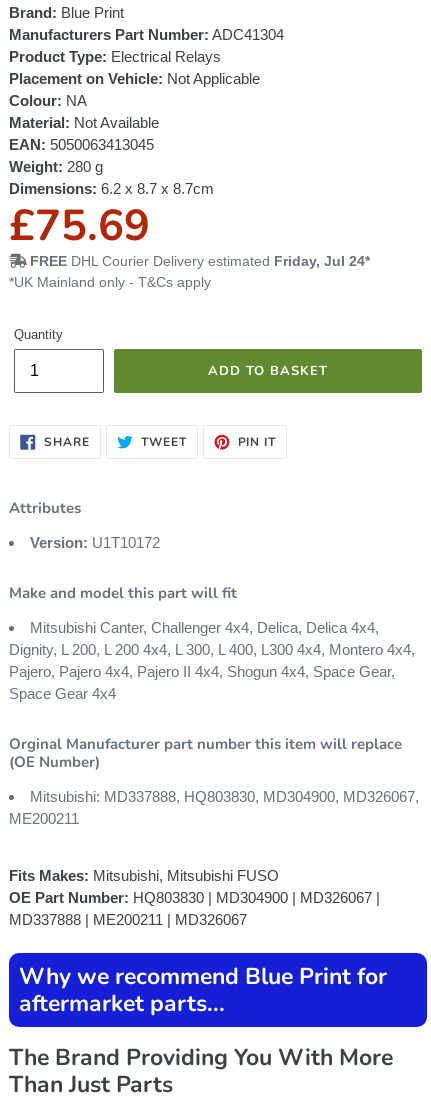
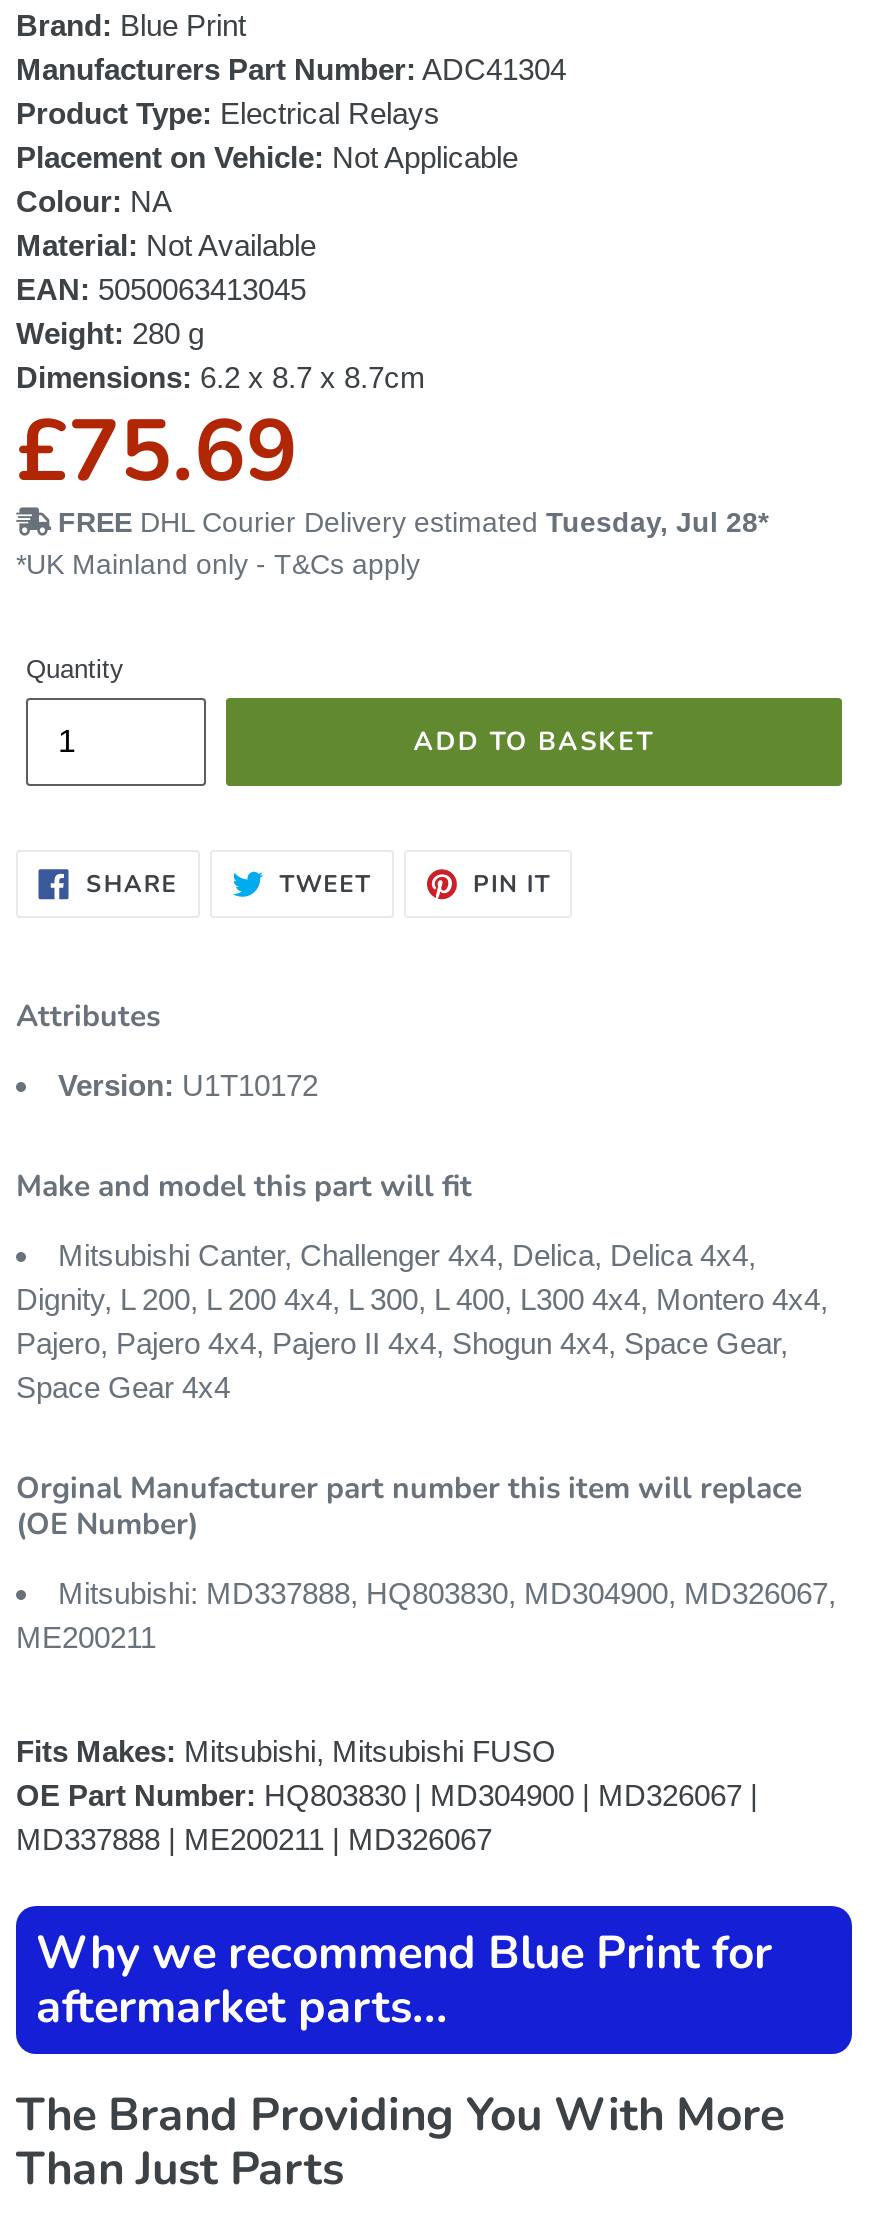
- FREE DHL Courier Delivery estimated Friday, Jul 24*
+ FREE DHL Courier Delivery estimated Tuesday, Jul 28*
